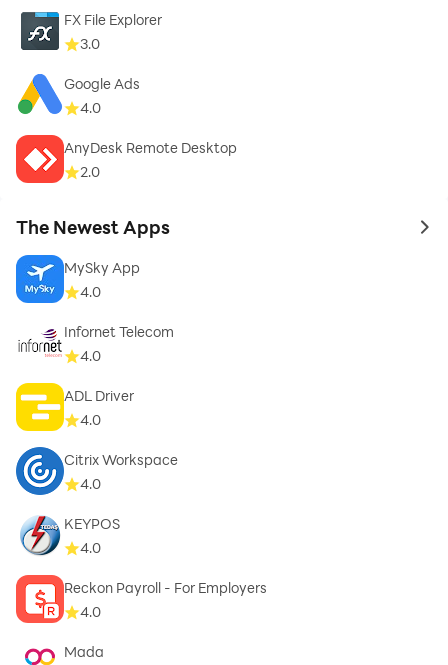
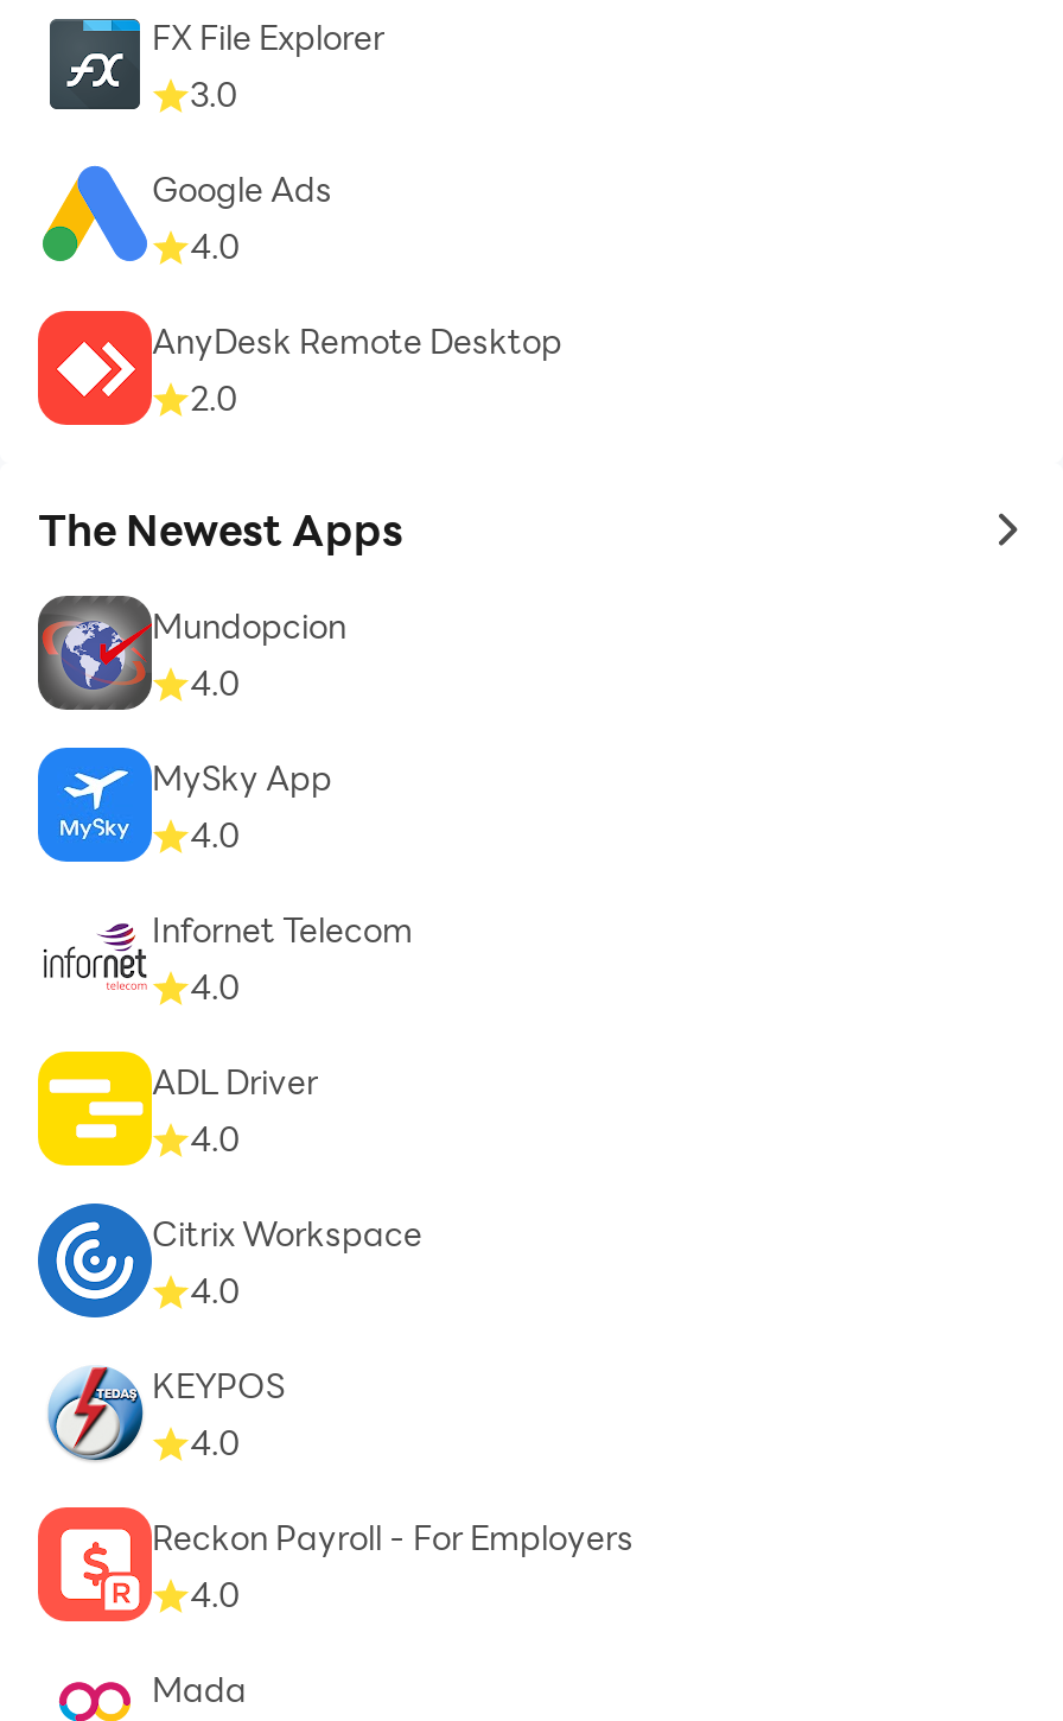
+ [image]
+ Mundopcion
+ 4.0
